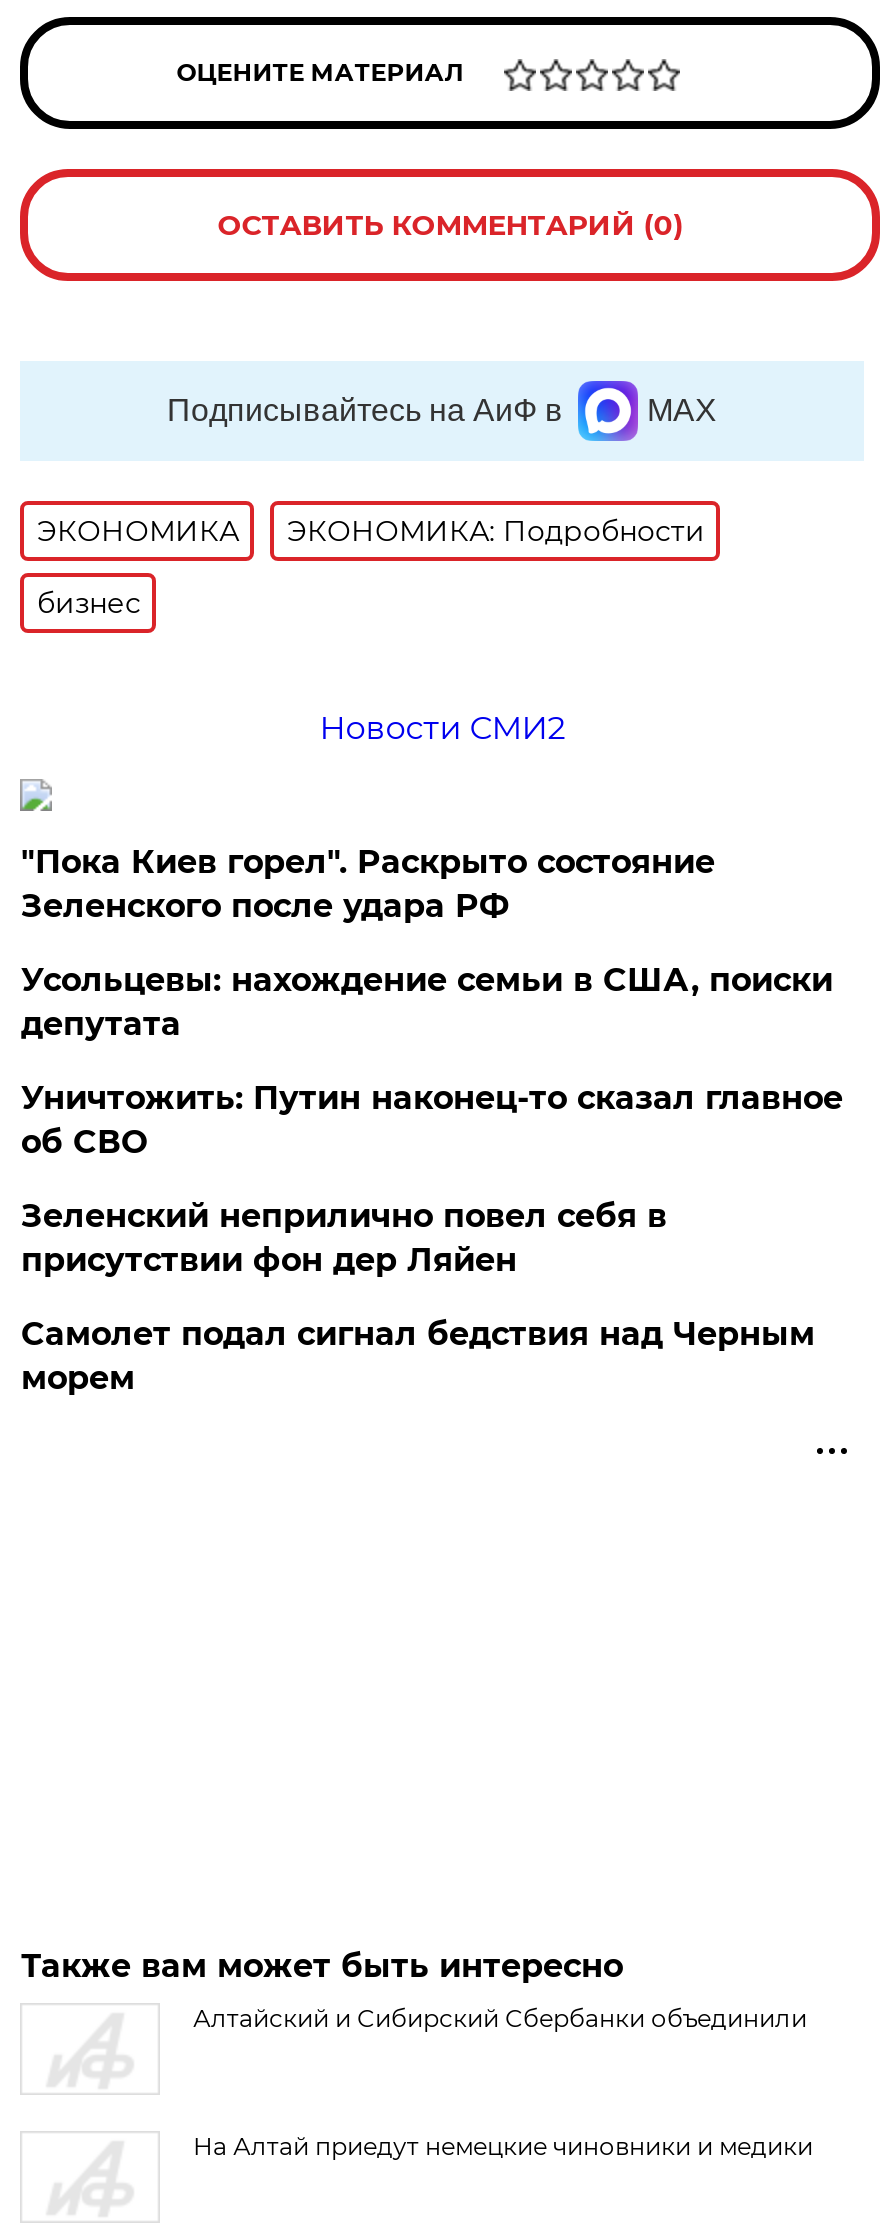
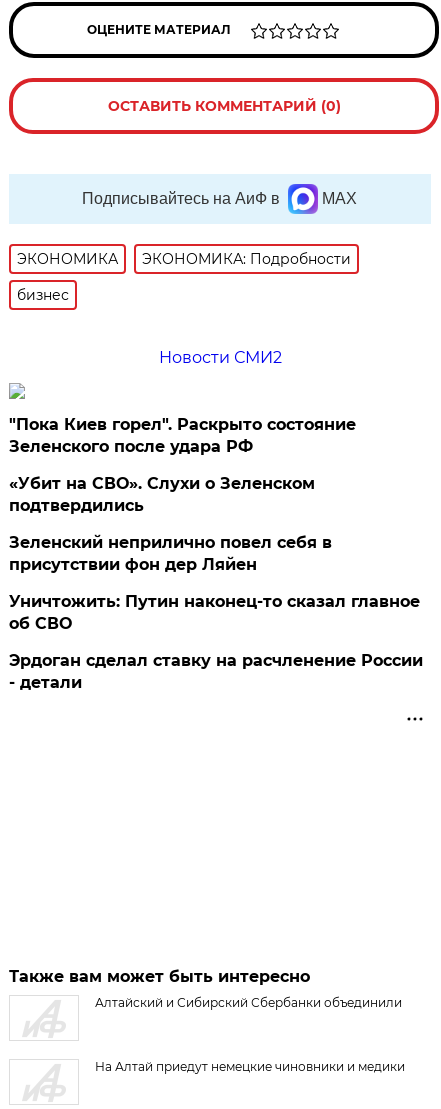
- Усольцевы: нахождение семьи в США, поиски
- депутата
+ «Убит на СВО». Слухи о Зеленском
+ подтвердились

moved down: Уничтожить: Путин наконец-то сказал главное | об СВО

moved up: Зеленский неприлично повел cебя в | присутствии фон дер Ляйен

- Самолет подал сигнал бедствия над Черным
- морем
+ Эрдоган сделал ставку на расчленение России
+ - детали
